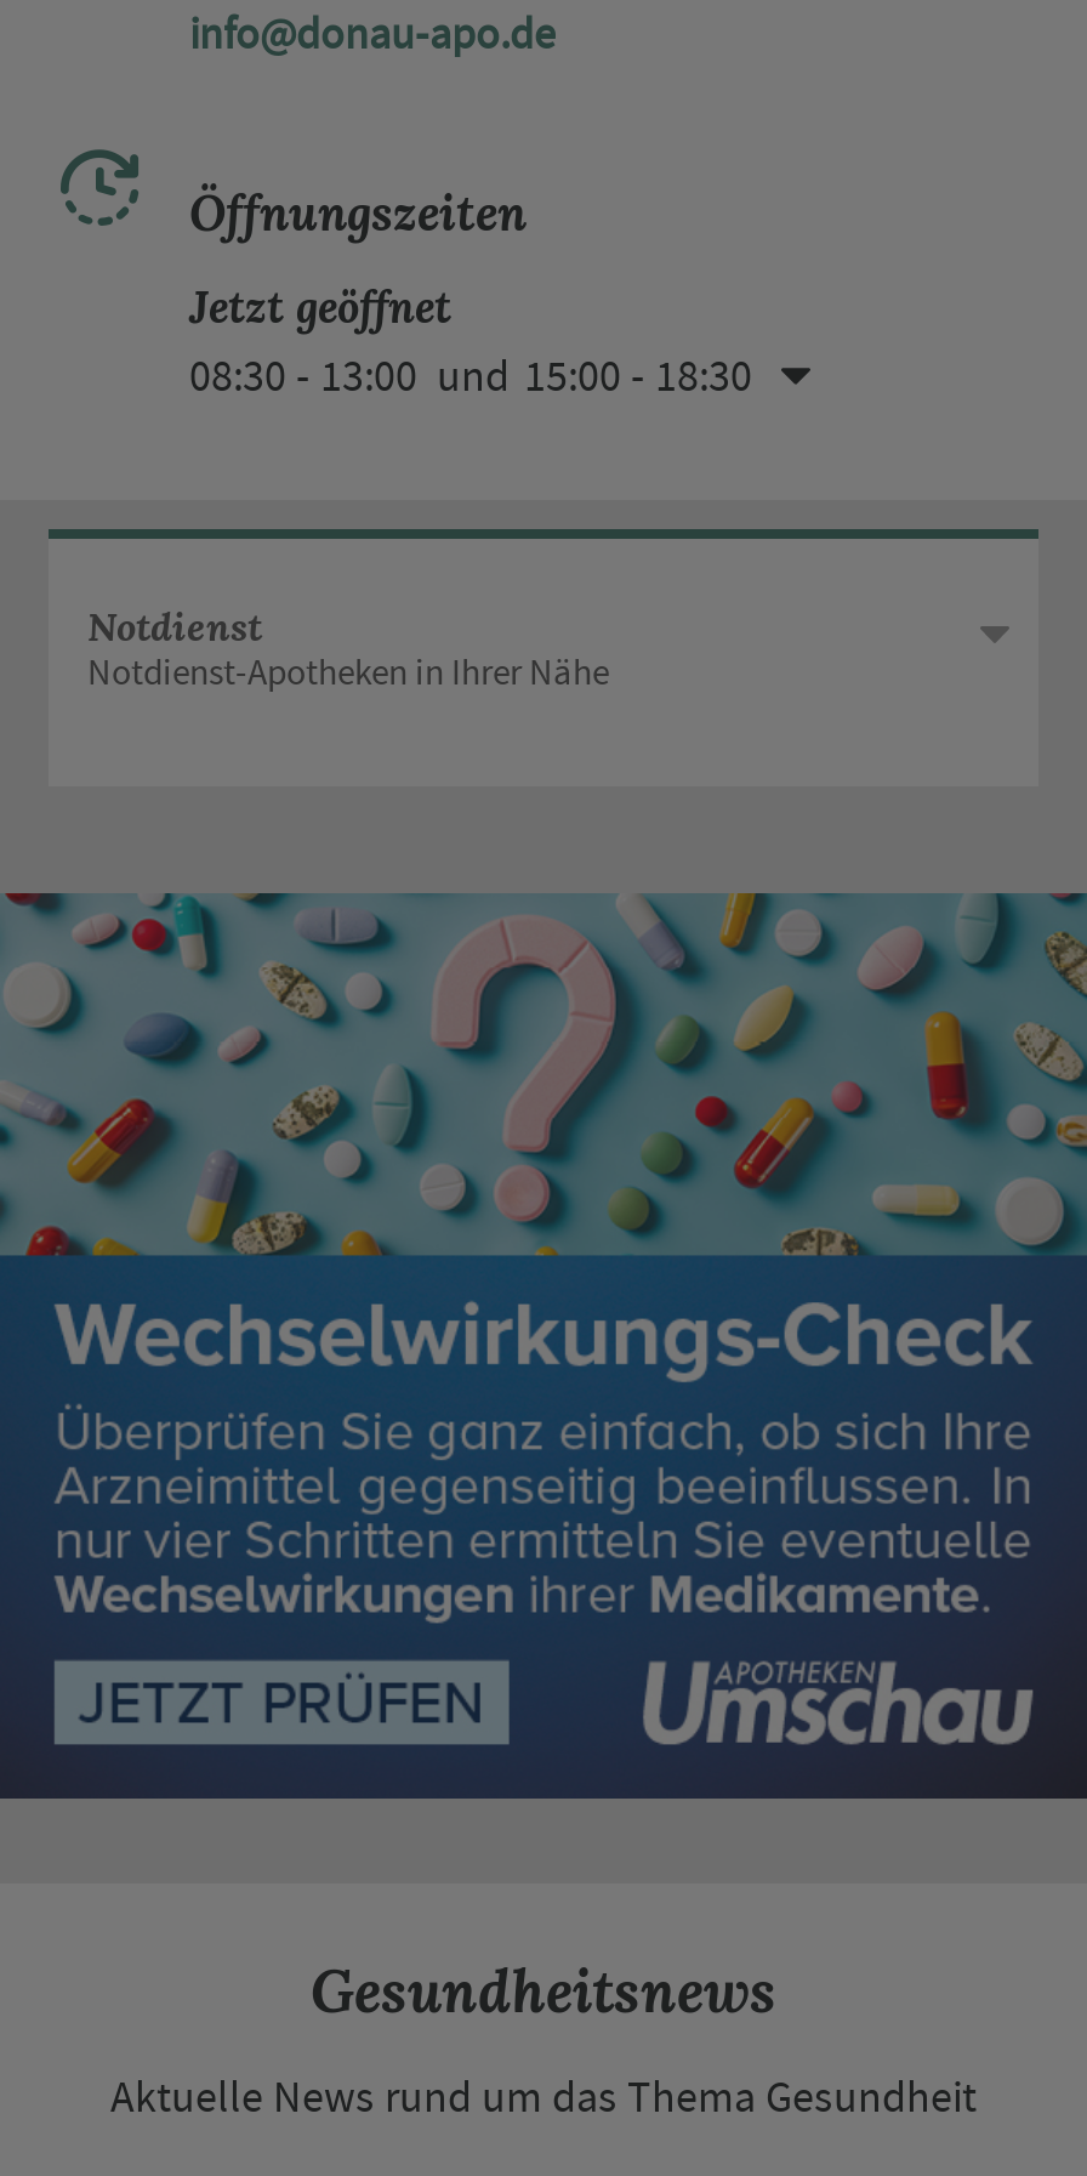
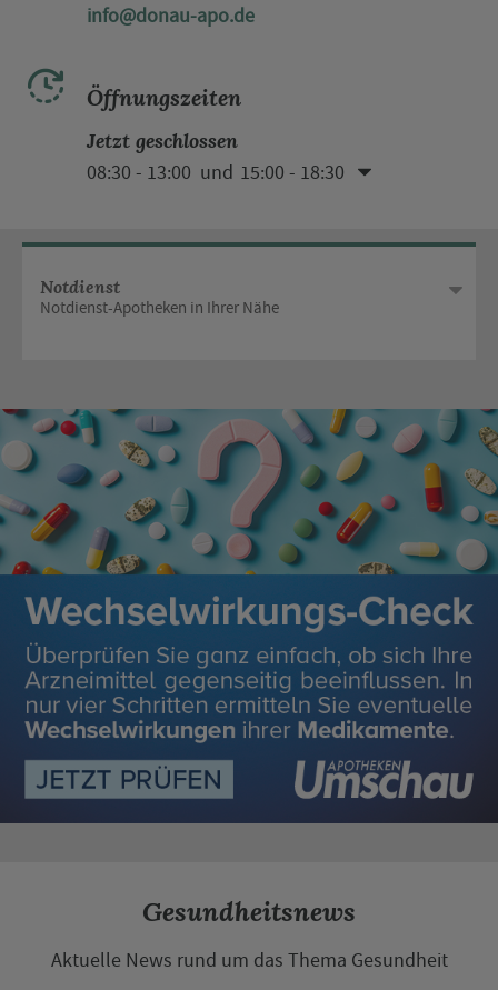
- Jetzt geöffnet
+ Jetzt geschlossen
